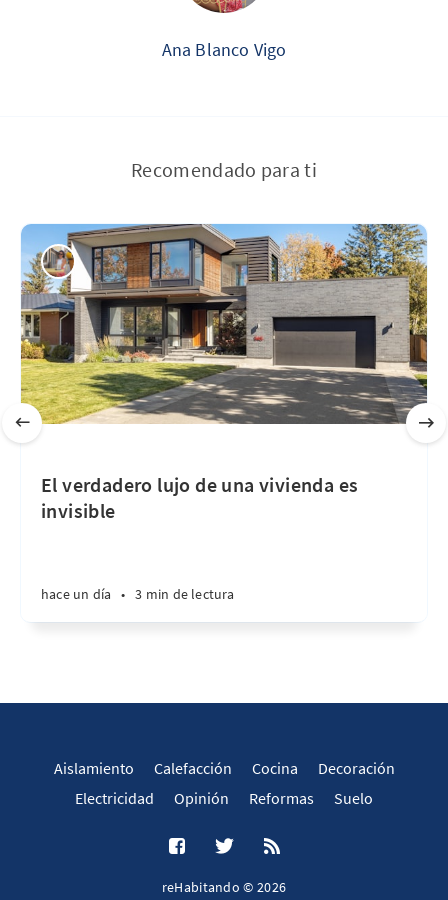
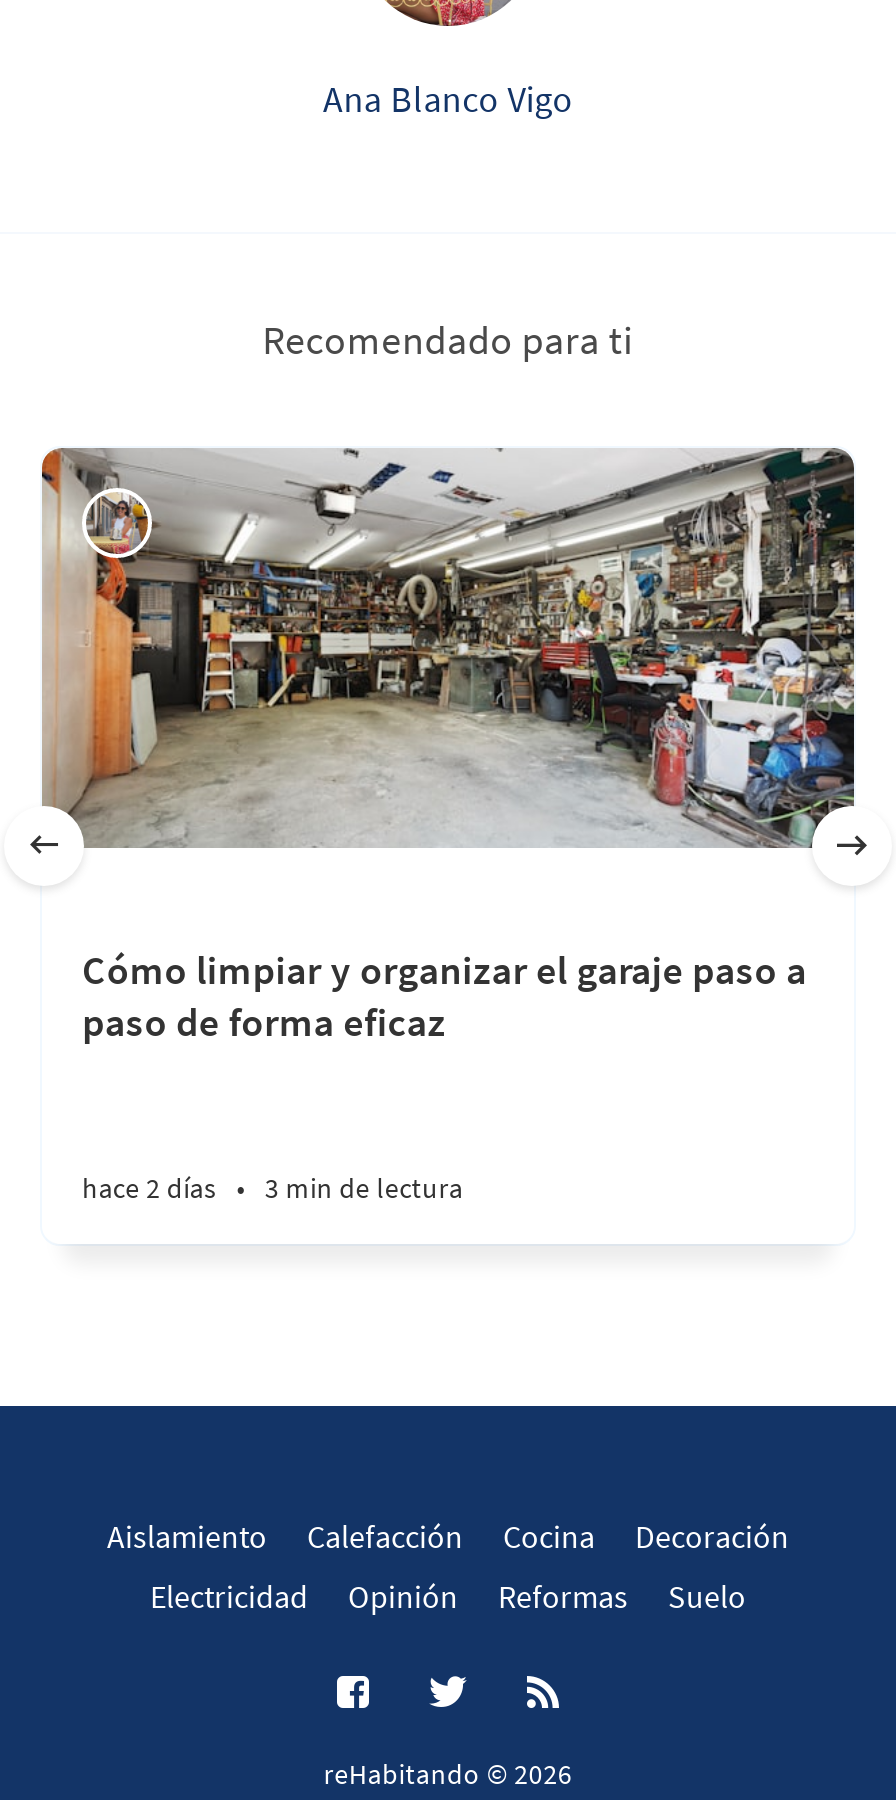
- [image]
+ [image]

- El verdadero lujo de una vivienda es
- invisible
+ Cómo limpiar y organizar el garaje paso a
+ paso de forma eficaz

- hace un día • 3 min de lectura
+ hace 2 días • 3 min de lectura
